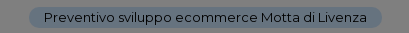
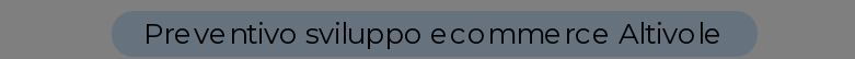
- Preventivo sviluppo ecommerce Motta di Livenza
+ Preventivo sviluppo ecommerce Altivole
